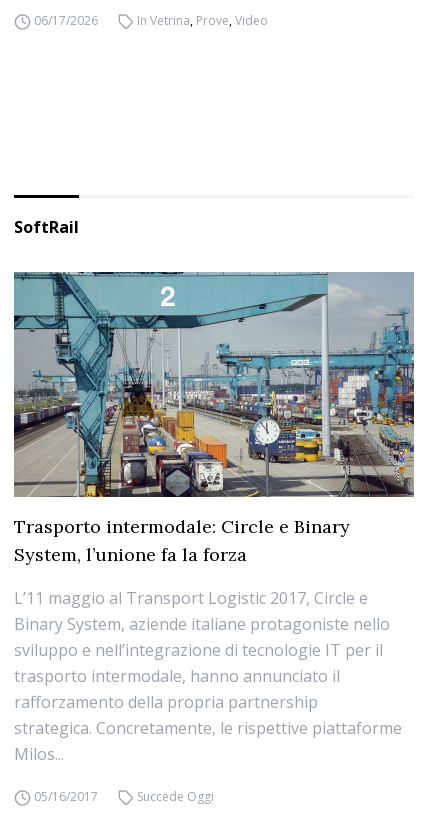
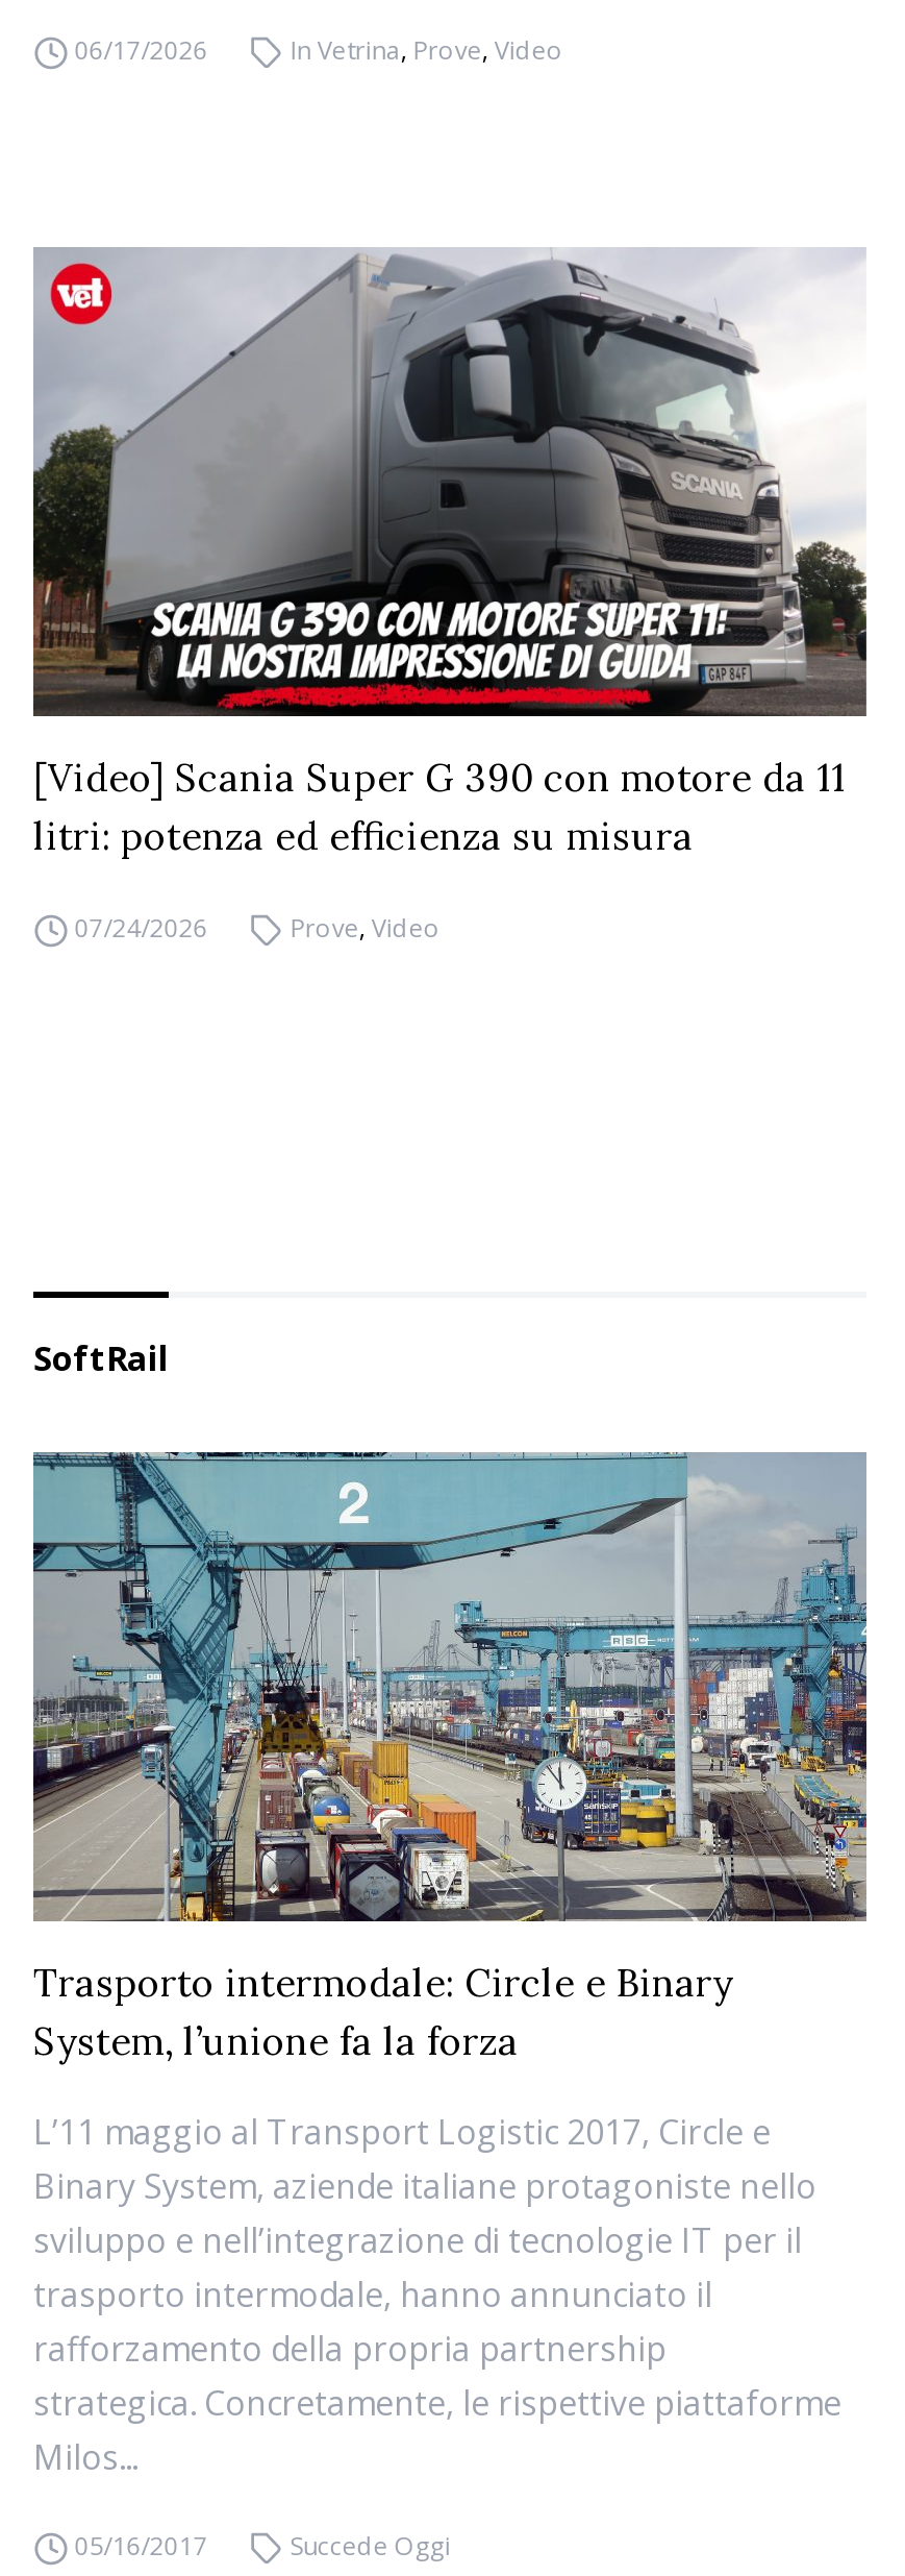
+ [image]
+ [Video] Scania Super G 390 con motore da 11
+ litri: potenza ed efficienza su misura
+ 07/24/2026
+ Prove, Video
